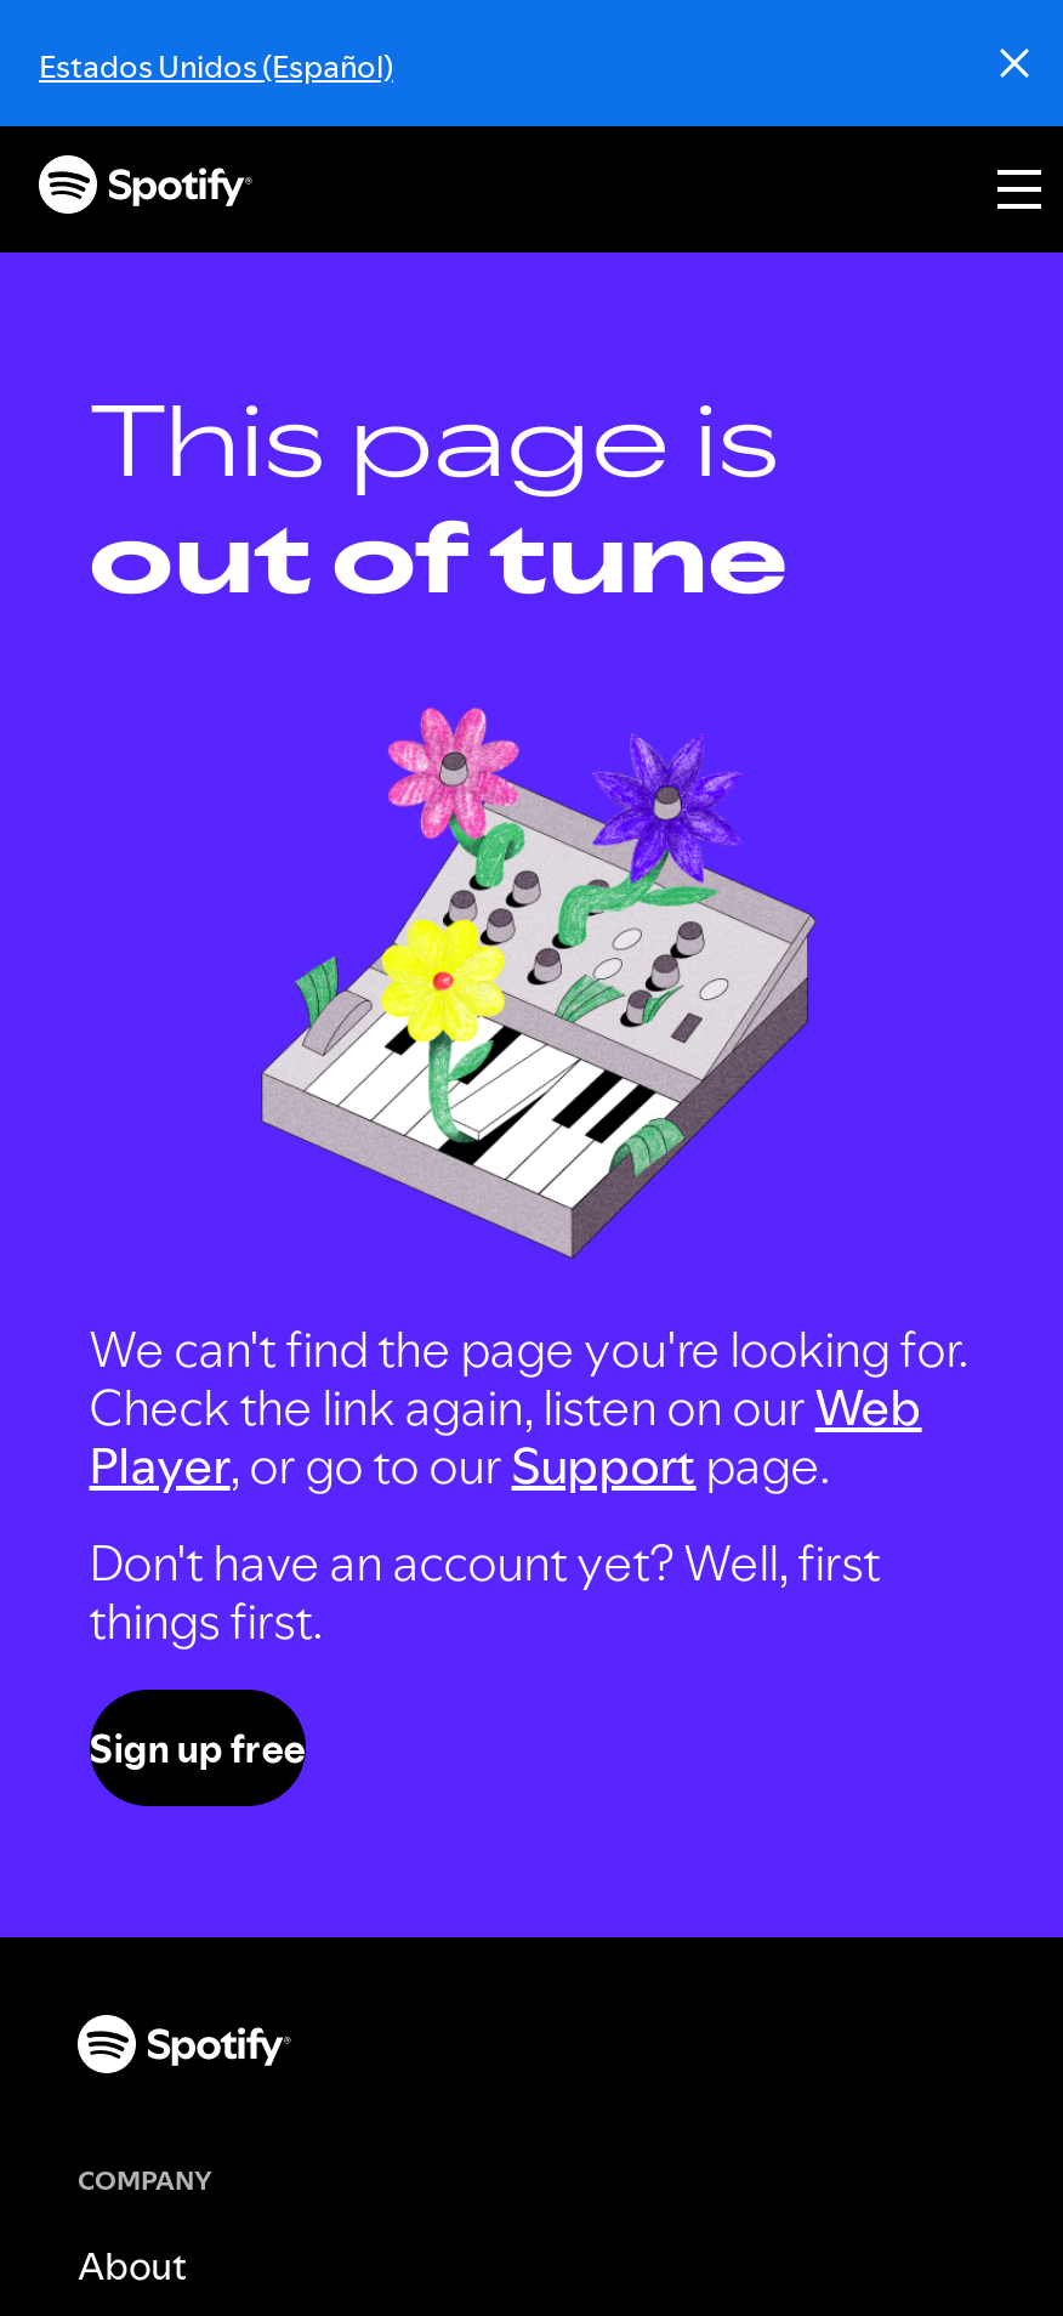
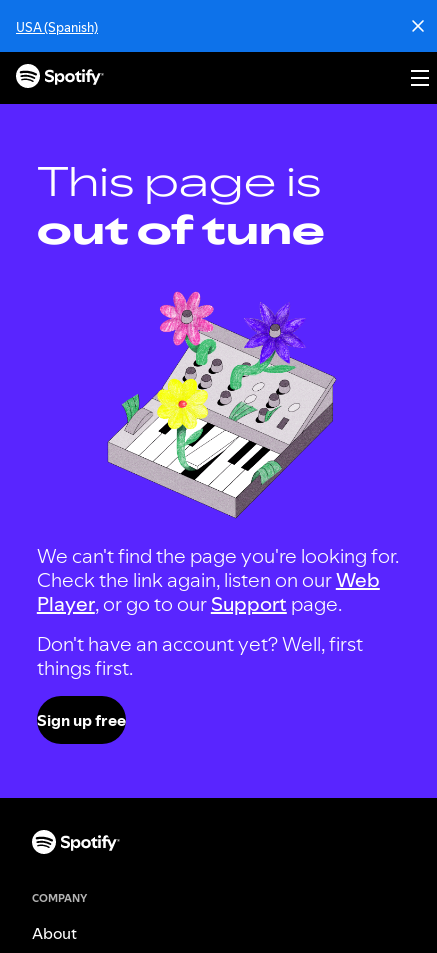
- Estados Unidos (Español)
+ USA (Spanish)
